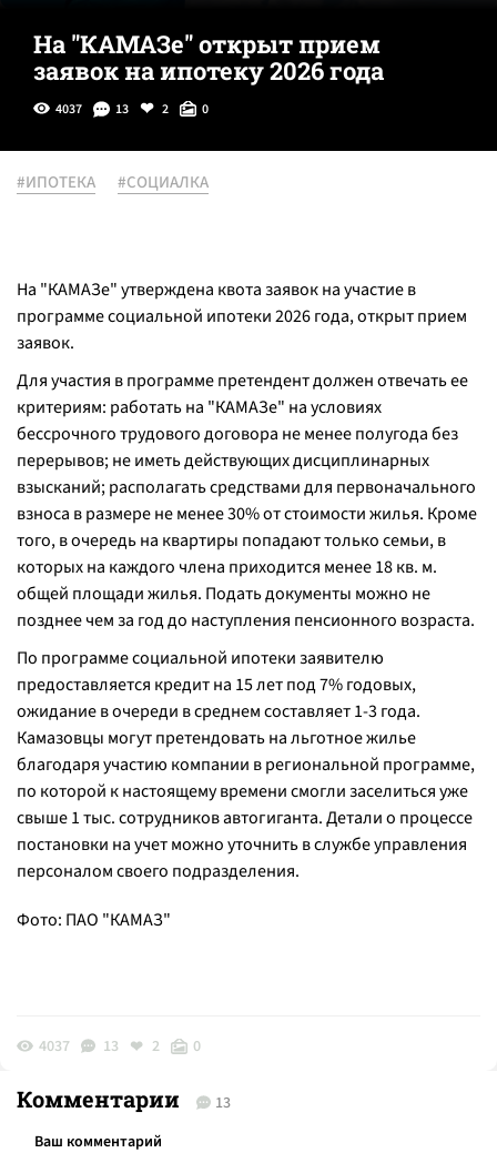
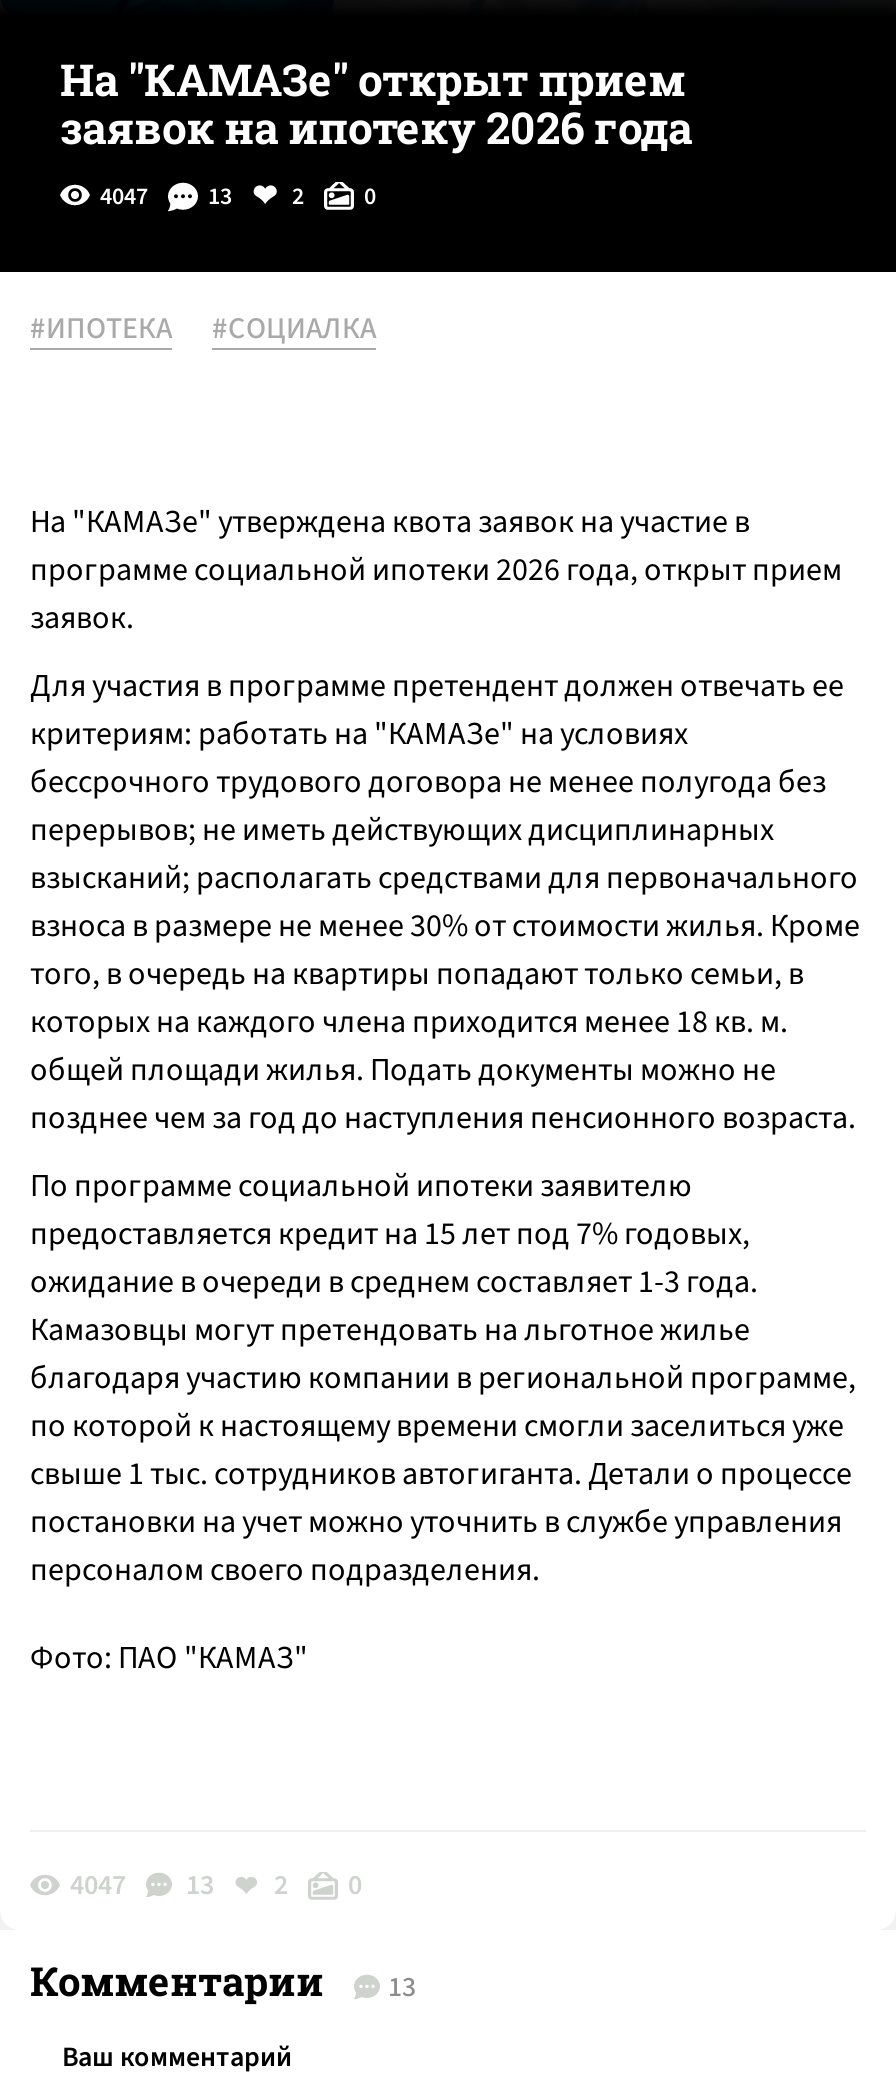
- 4037 13 2 0
+ 4047 13 2 0

- 4037 13 2 0
+ 4047 13 2 0
